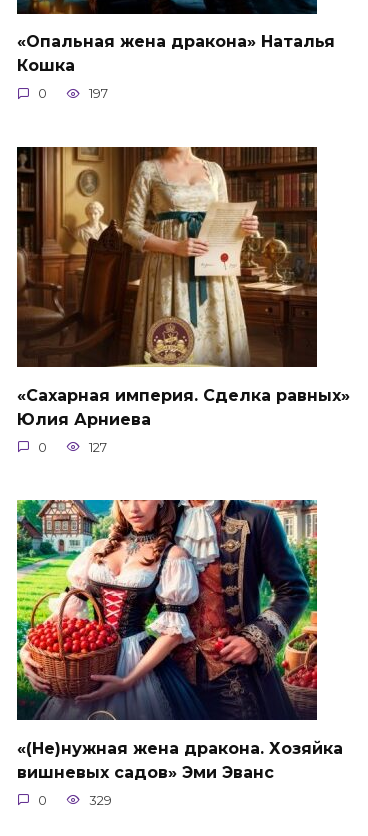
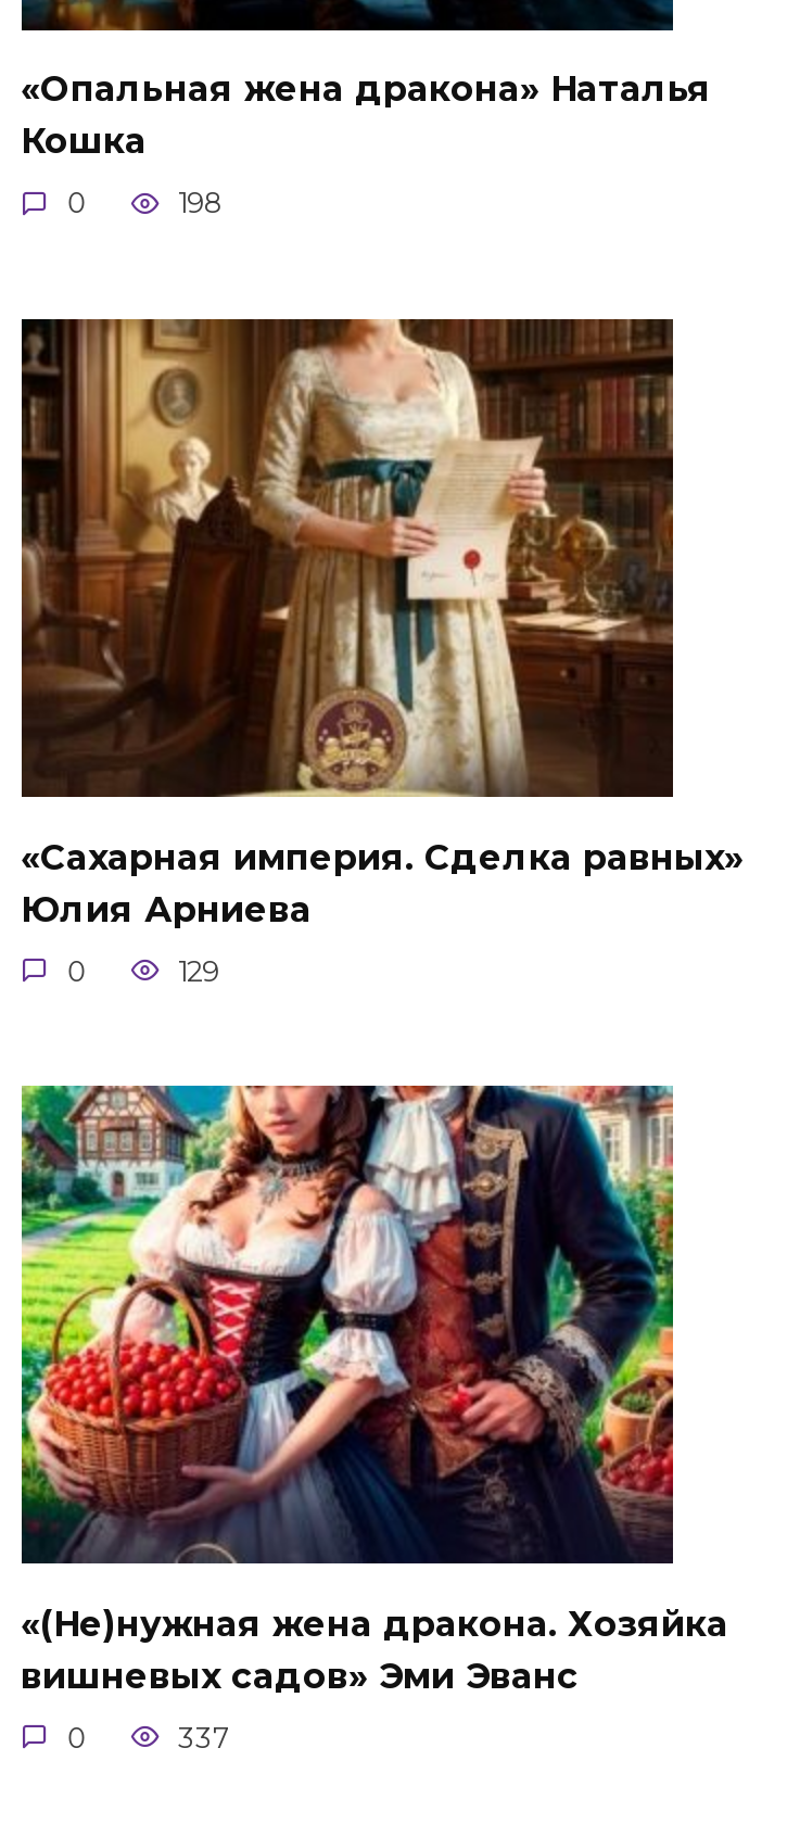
- 197
+ 198

- 127
+ 129

- 329
+ 337
